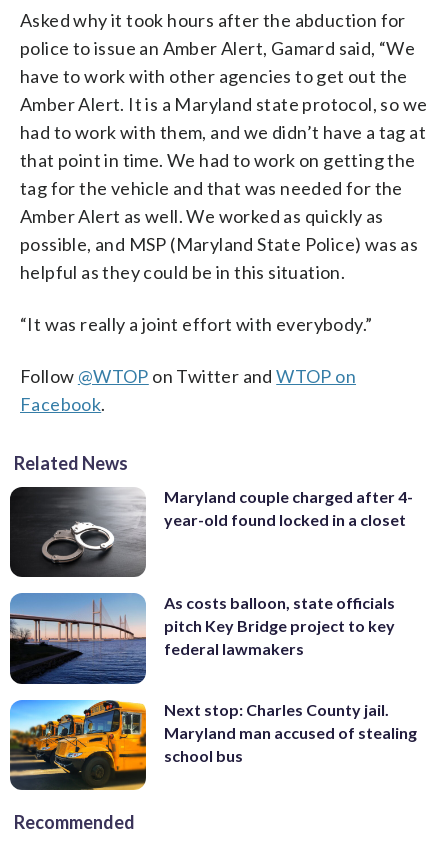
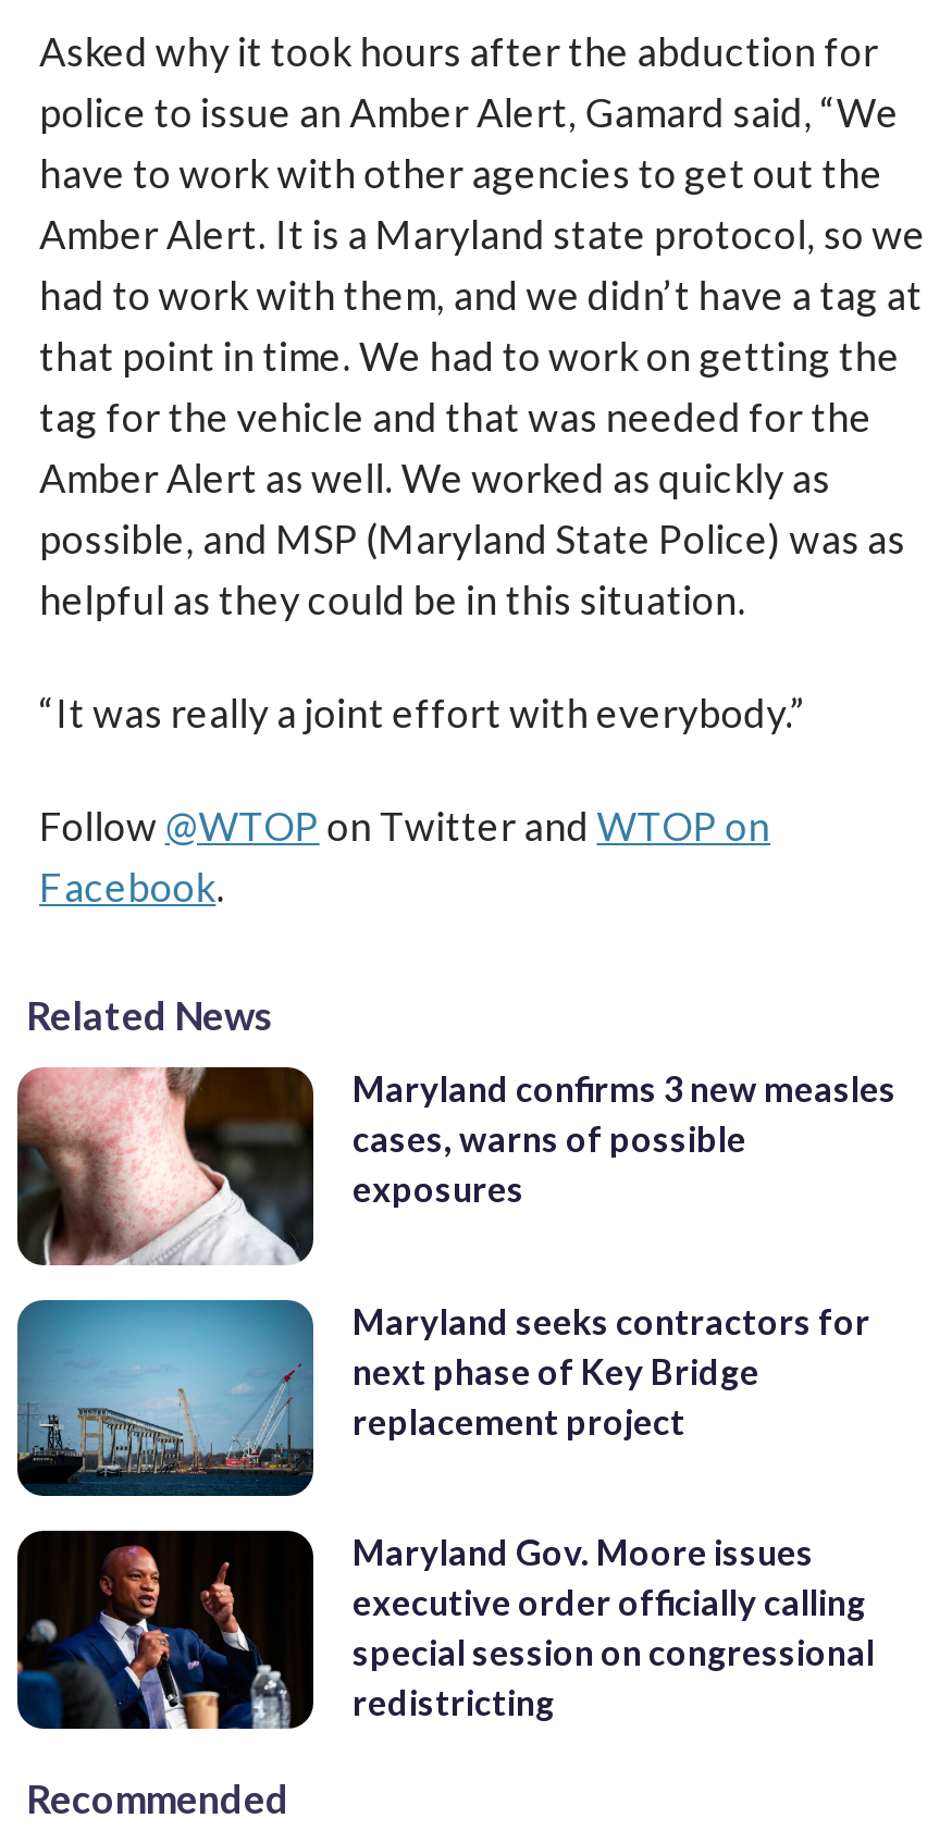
- [image]
- Maryland couple charged after 4-
- year-old found locked in a closet
+ [image]
+ Maryland confirms 3 new measles
+ cases, warns of possible
+ exposures

- [image]
- As costs balloon, state officials
- pitch Key Bridge project to key
- federal lawmakers
+ [image]
+ Maryland seeks contractors for
+ next phase of Key Bridge
+ replacement project

- [image]
- Next stop: Charles County jail.
- Maryland man accused of stealing
- school bus
+ [image]
+ Maryland Gov. Moore issues
+ executive order officially calling
+ special session on congressional
+ redistricting
